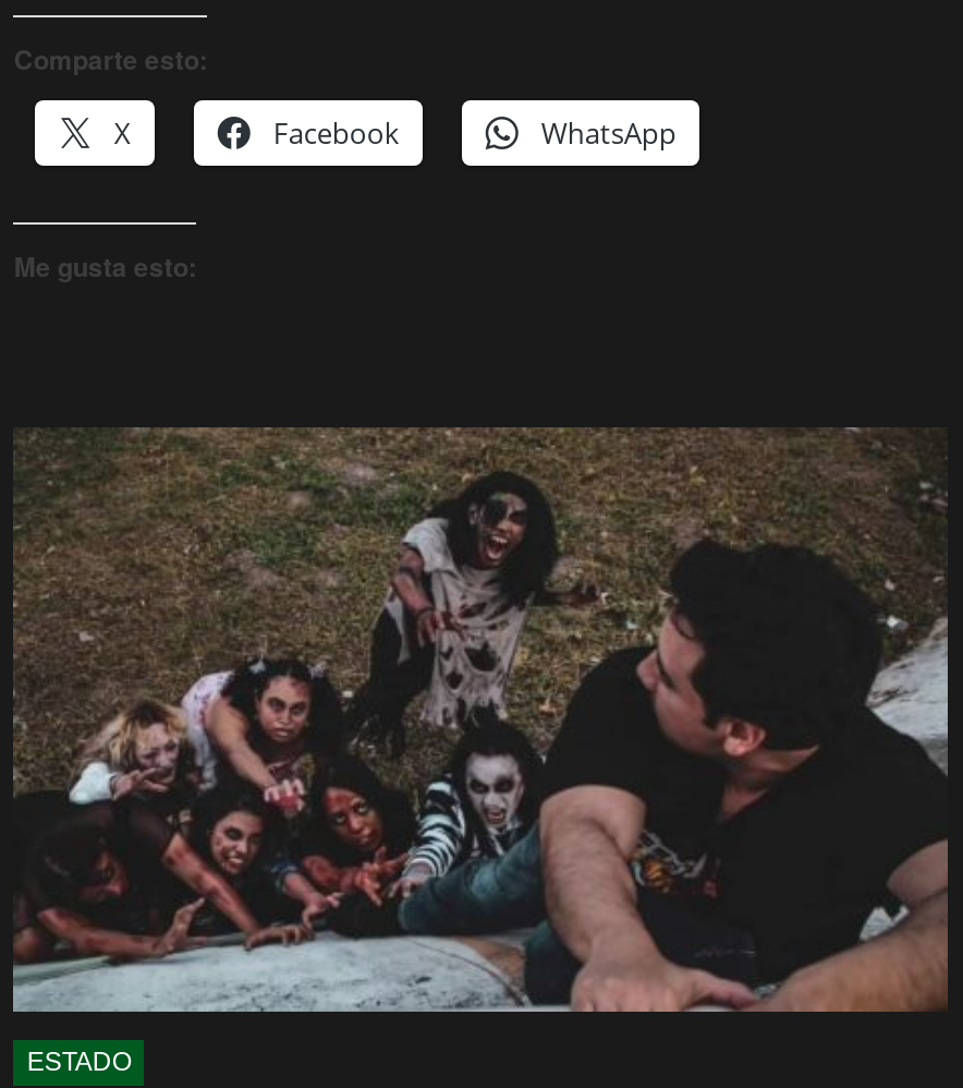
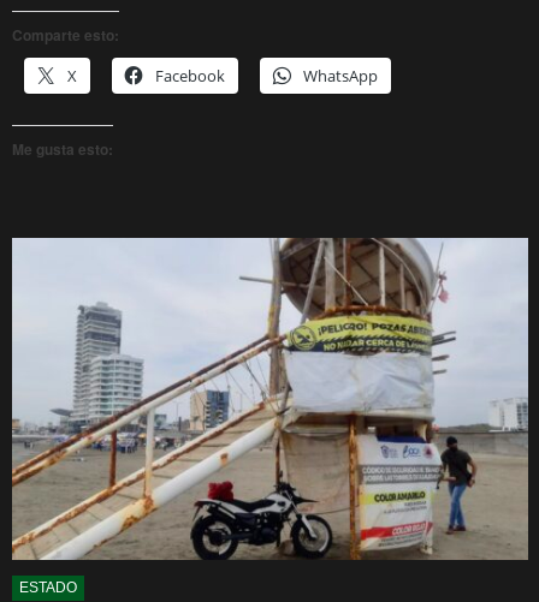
- [image]
+ [image]
